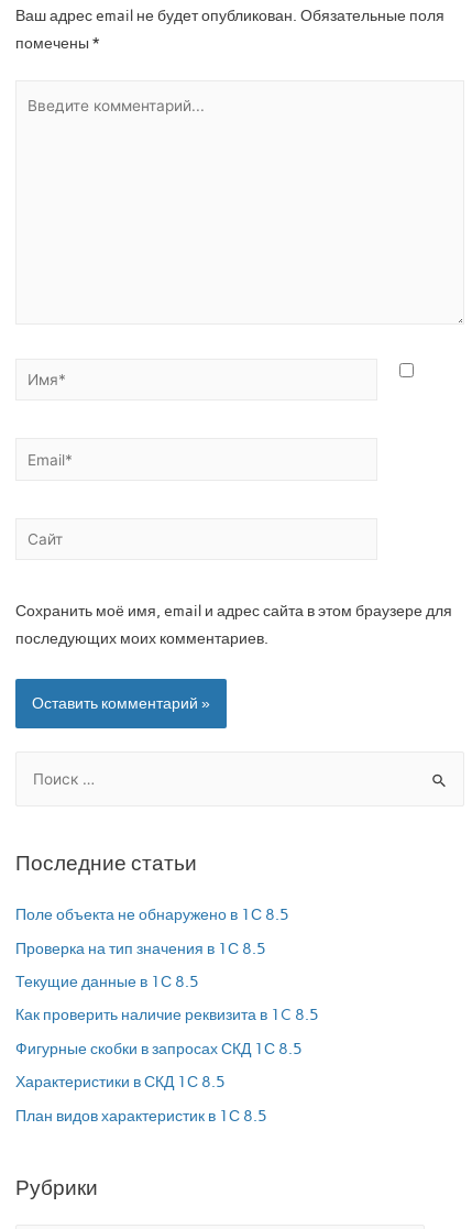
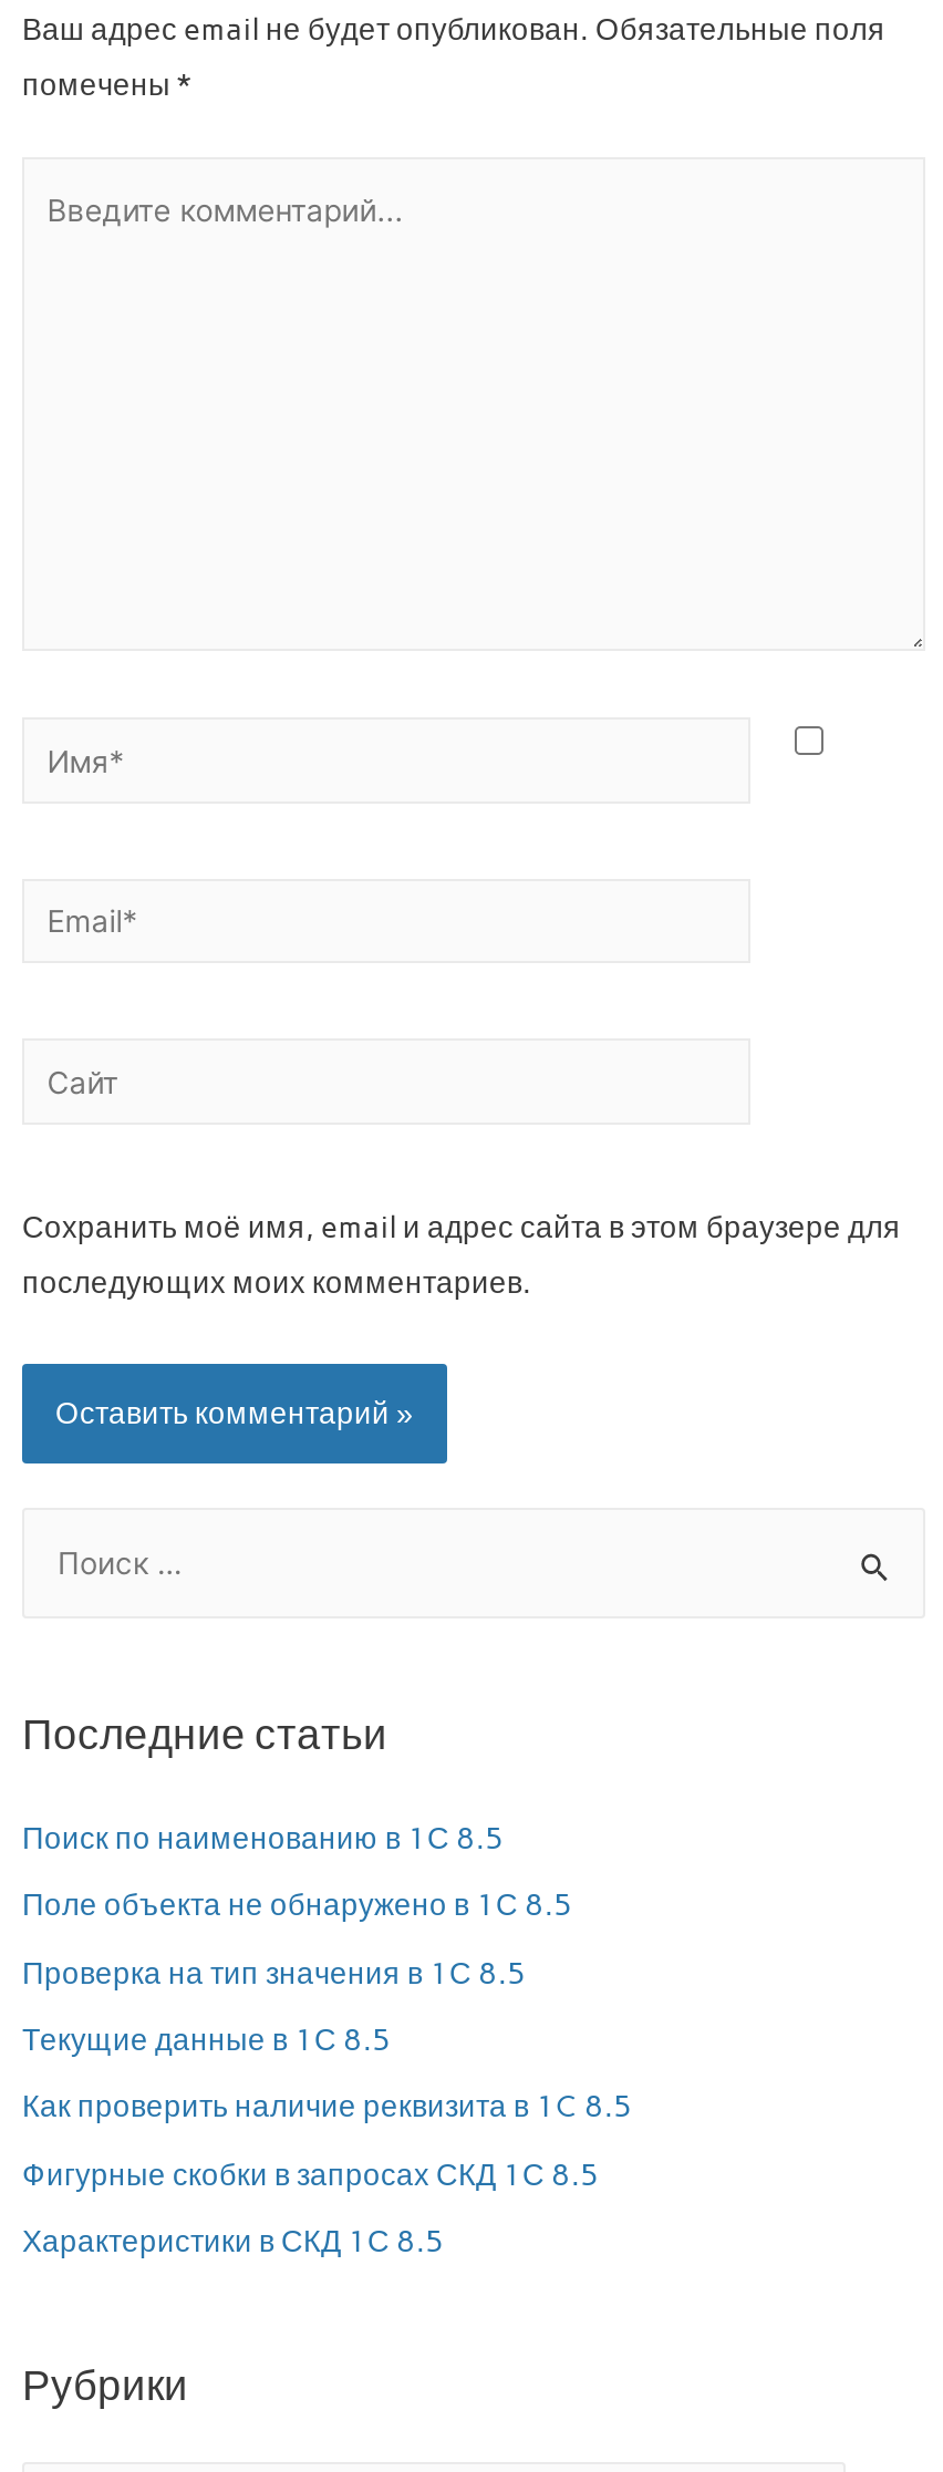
+ Поиск по наименованию в 1С 8.5

moved down: Поле объекта не обнаружено в 1С 8.5 | Проверка на тип значения в 1С 8.5 | Текущие данные в 1С 8.5 | Как проверить наличие реквизита в 1C 8.5 | Фигурные скобки в запросах СКД 1С 8.5 | Характеристики в СКД 1С 8.5

- План видов характеристик в 1С 8.5
